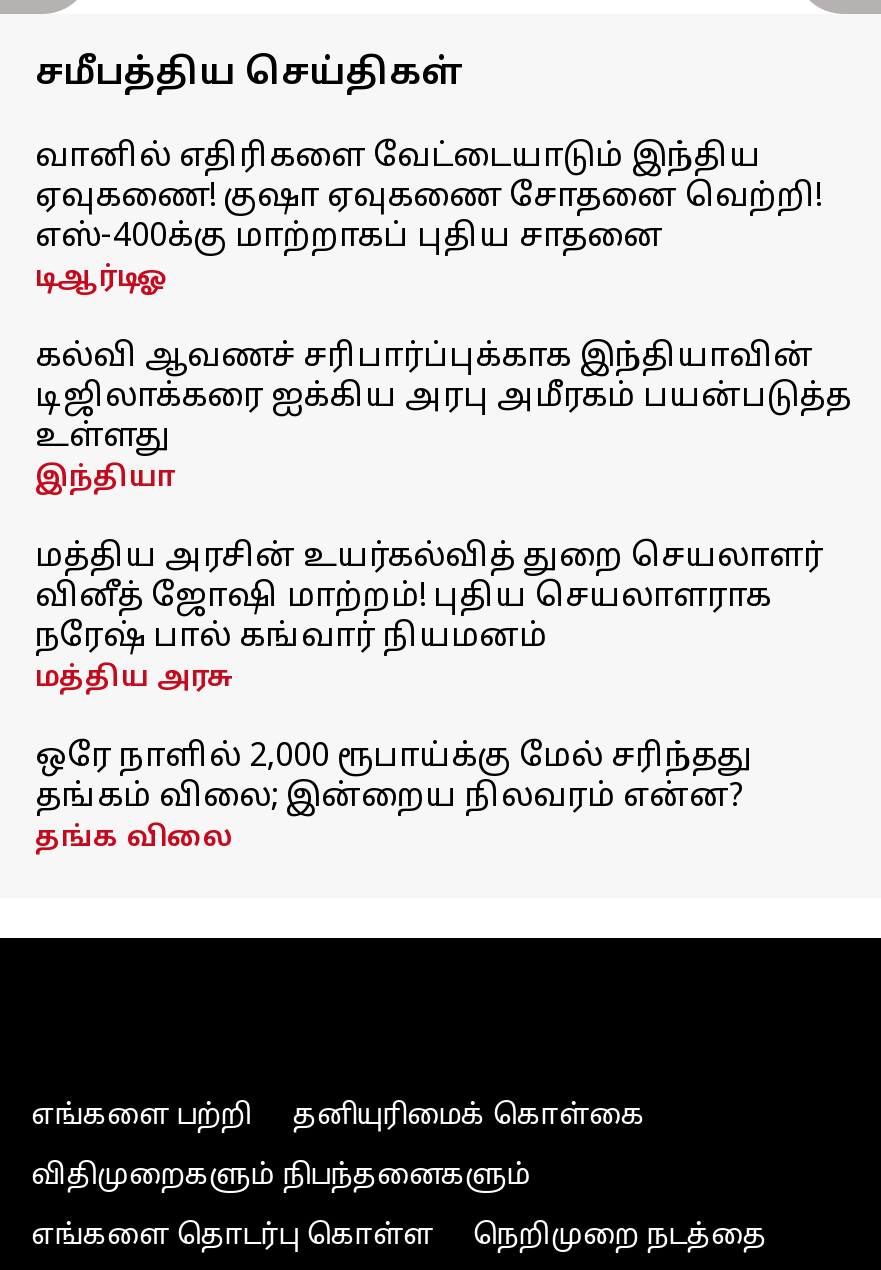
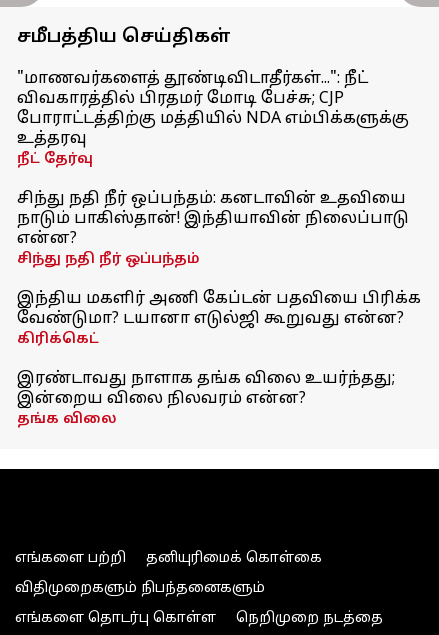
- வானில் எதிரிகளை வேட்டையாடும் இந்திய
- ஏவுகணை! குஷா ஏவுகணை சோதனை வெற்றி!
- எஸ்-400க்கு மாற்றாகப் புதிய சாதனை
- டிஆர்டிஓ
+ "மாணவர்களைத் தூண்டிவிடாதீர்கள்...": நீட்
+ விவகாரத்தில் பிரதமர் மோடி பேச்சு; CJP
+ போராட்டத்திற்கு மத்தியில் NDA எம்பிக்களுக்கு
+ உத்தரவு
+ நீட் தேர்வு

- கல்வி ஆவணச் சரிபார்ப்புக்காக இந்தியாவின்
- டிஜிலாக்கரை ஐக்கிய அரபு அமீரகம் பயன்படுத்த
- உள்ளது
- இந்தியா
+ சிந்து நதி நீர் ஒப்பந்தம்: கனடாவின் உதவியை
+ நாடும் பாகிஸ்தான்! இந்தியாவின் நிலைப்பாடு
+ என்ன?
+ சிந்து நதி நீர் ஒப்பந்தம்

- மத்திய அரசின் உயர்கல்வித் துறை செயலாளர்
- வினீத் ஜோஷி மாற்றம்! புதிய செயலாளராக
- நரேஷ் பால் கங்வார் நியமனம்
- மத்திய அரசு
+ இந்திய மகளிர் அணி கேப்டன் பதவியை பிரிக்க
+ வேண்டுமா? டயானா எடுல்ஜி கூறுவது என்ன?
+ கிரிக்கெட்

- ஒரே நாளில் 2,000 ரூபாய்க்கு மேல் சரிந்தது
- தங்கம் விலை; இன்றைய நிலவரம் என்ன?
+ இரண்டாவது நாளாக தங்க விலை உயர்ந்தது;
+ இன்றைய விலை நிலவரம் என்ன?
